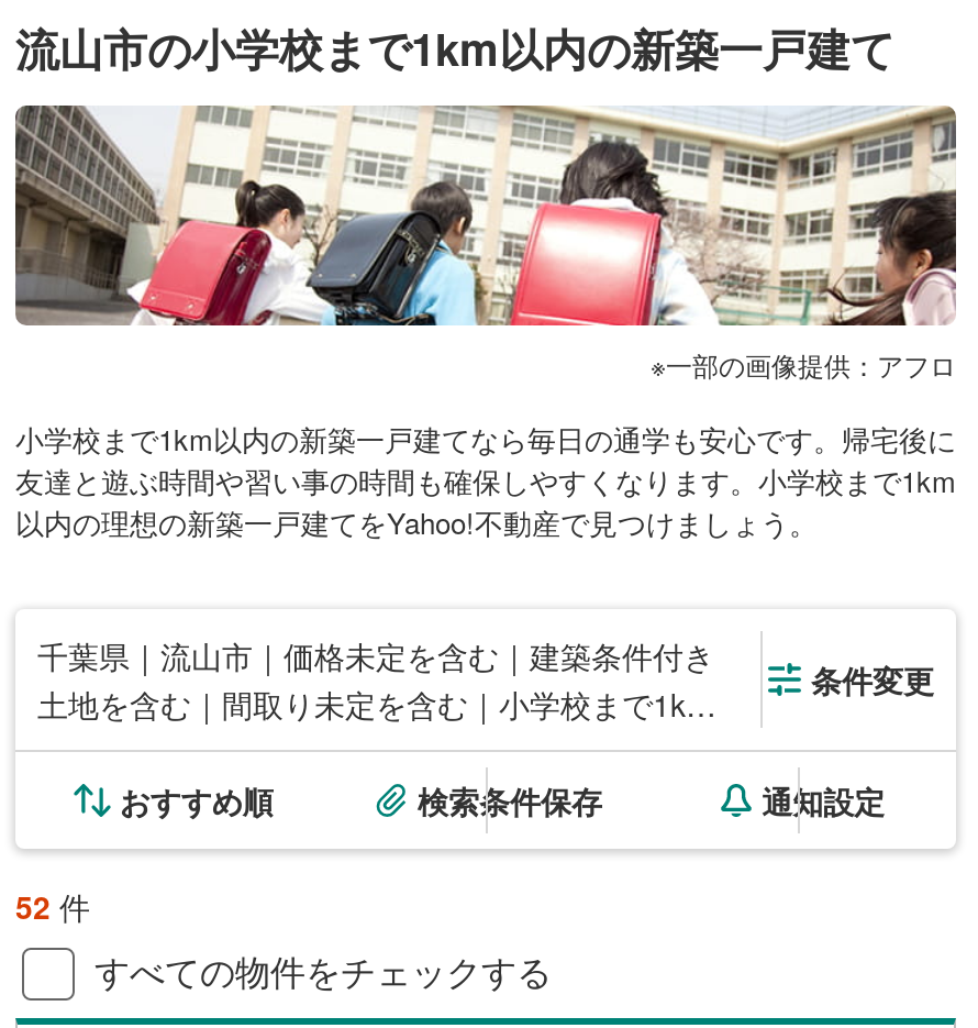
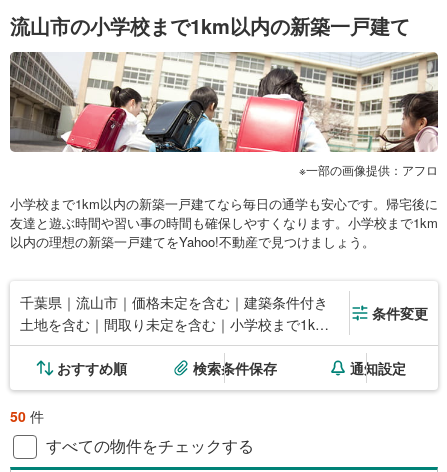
- 52件
+ 50件
